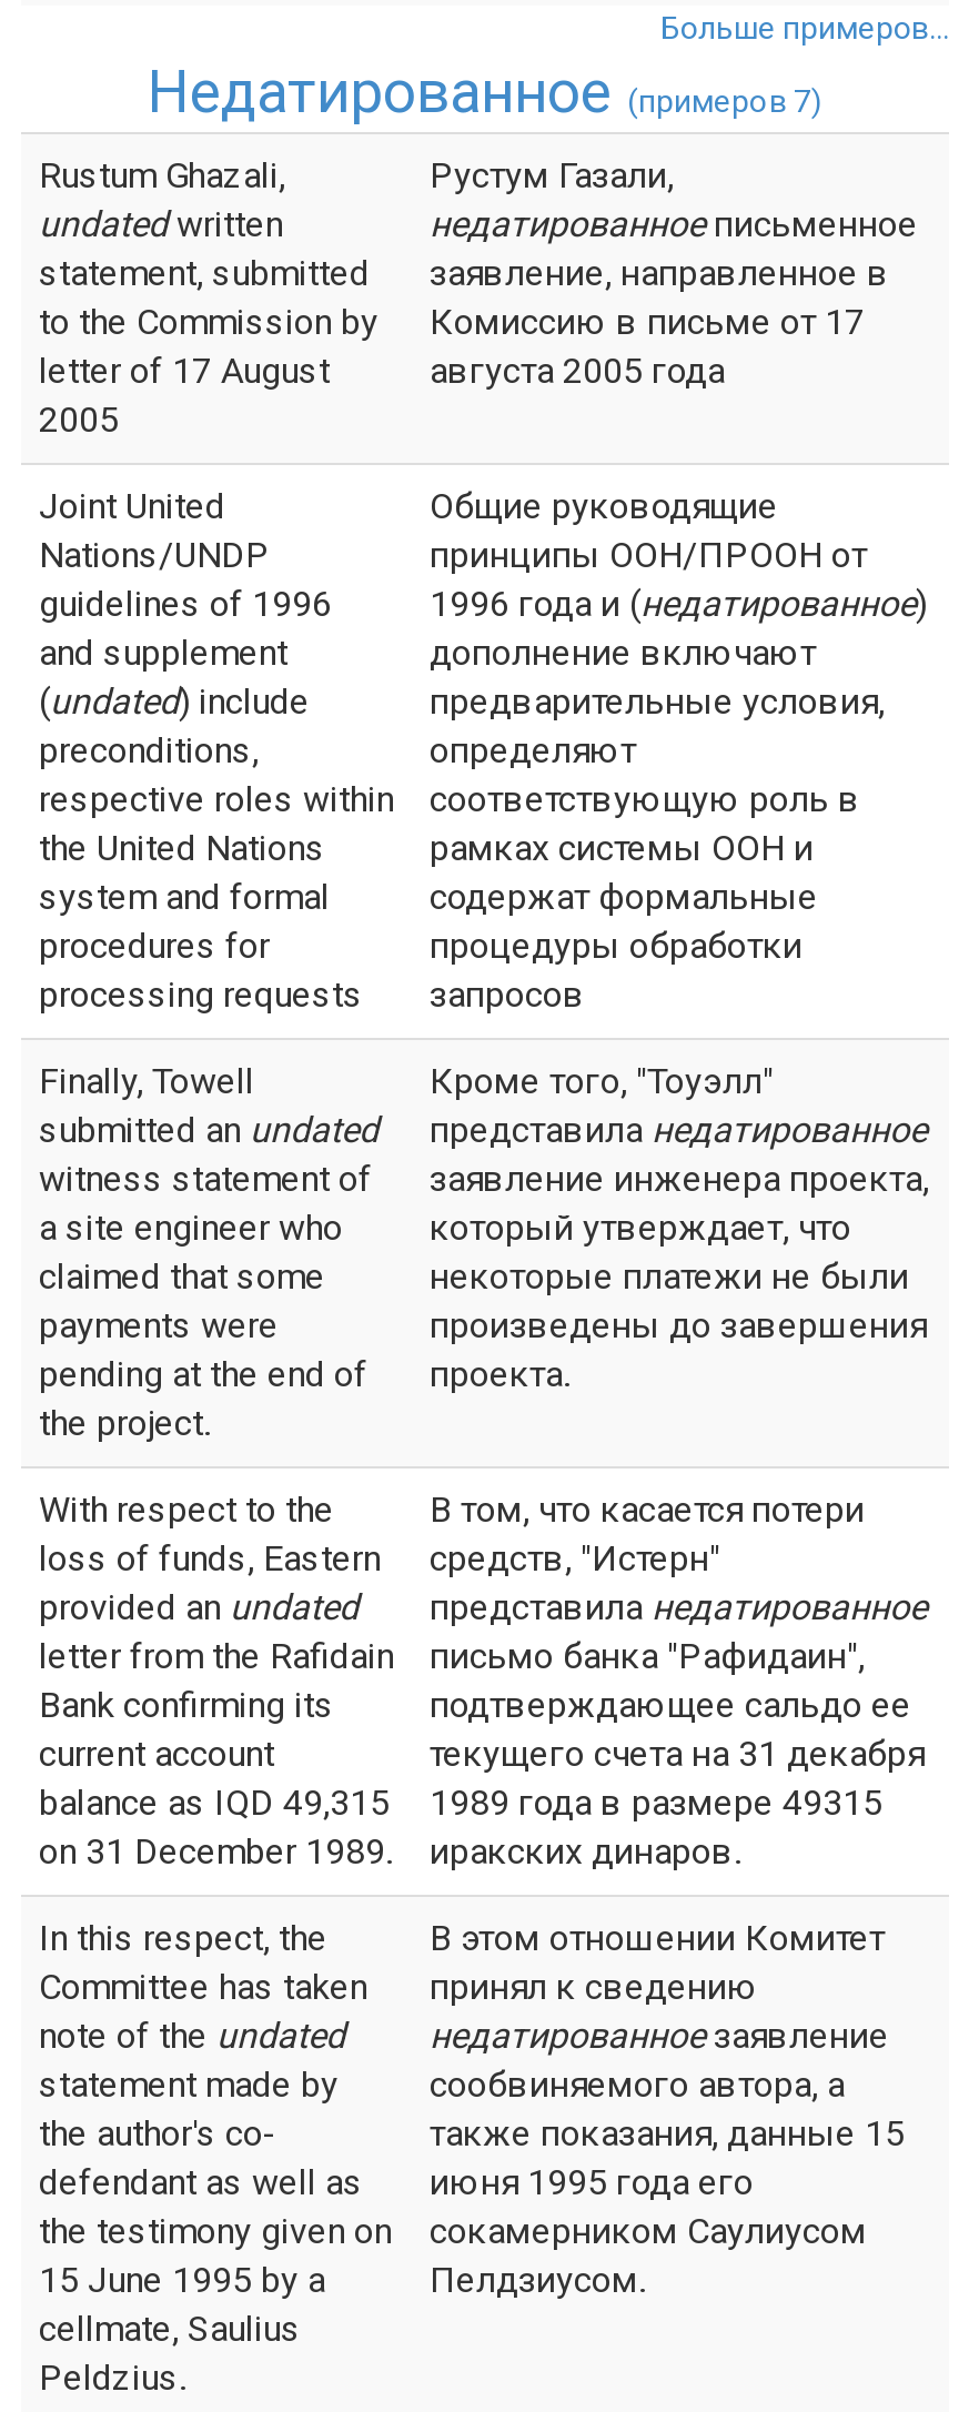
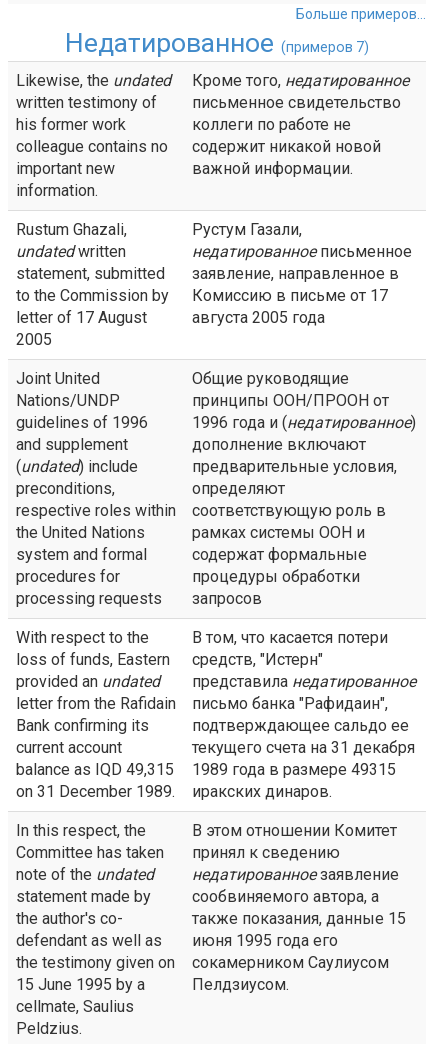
+ Likewise, the undated
+ written testimony of
+ his former work
+ colleague contains no
+ important new
+ information.

+ Кроме того, недатированное
+ письменное свидетельство
+ коллеги по работе не
+ содержит никакой новой
+ важной информации.

moved down: Rustum Ghazali, | undatedwritten | statement, submitted | ... | процедуры обработки | запросов

- Finally, Towell
- submitted an undated
- witness statement of
- a site engineer who
- claimed that some
- payments were
- pending at the end of
- the project.

- Кроме того, "Тоуэлл"
- представила недатированное
- заявление инженера проекта,
- который утверждает, что
- некоторые платежи не были
- произведены до завершения
- проекта.
